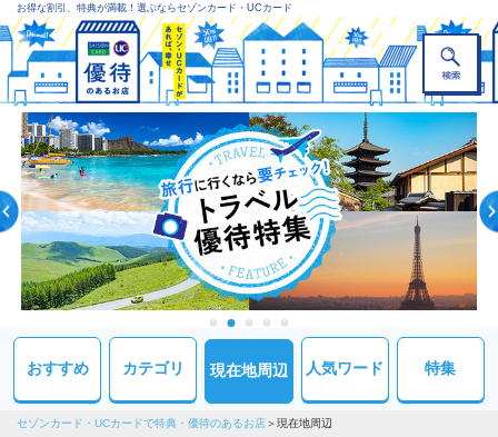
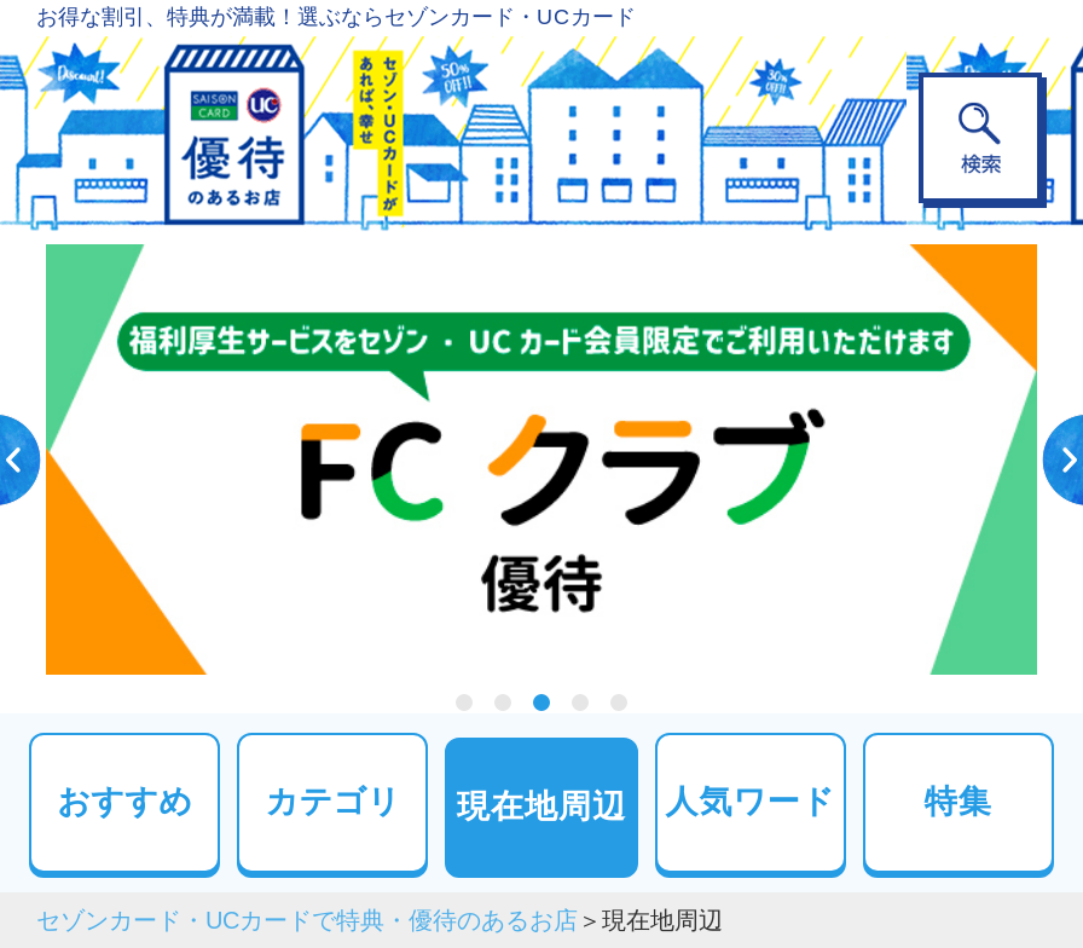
- [image]
+ [image]
